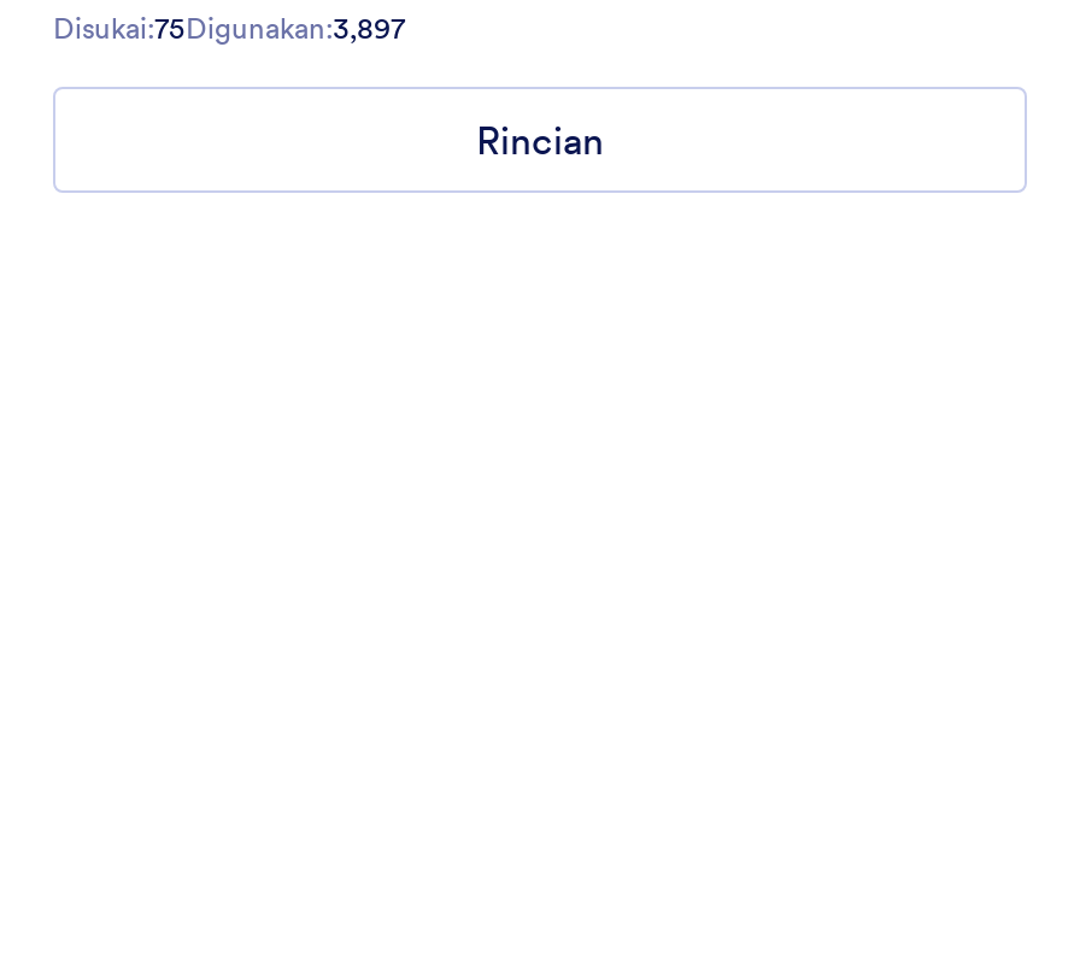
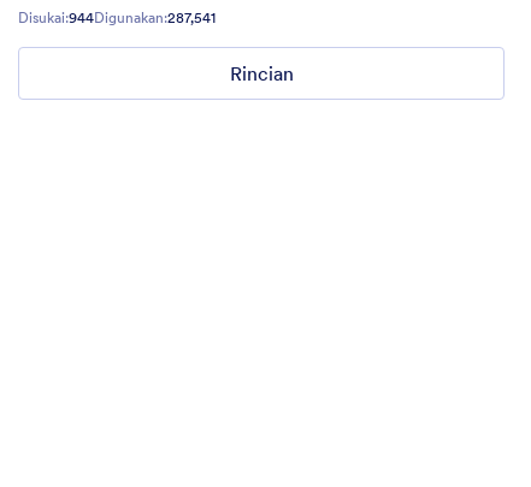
- Disukai:75Digunakan:3,897
+ Disukai:944Digunakan:287,541
